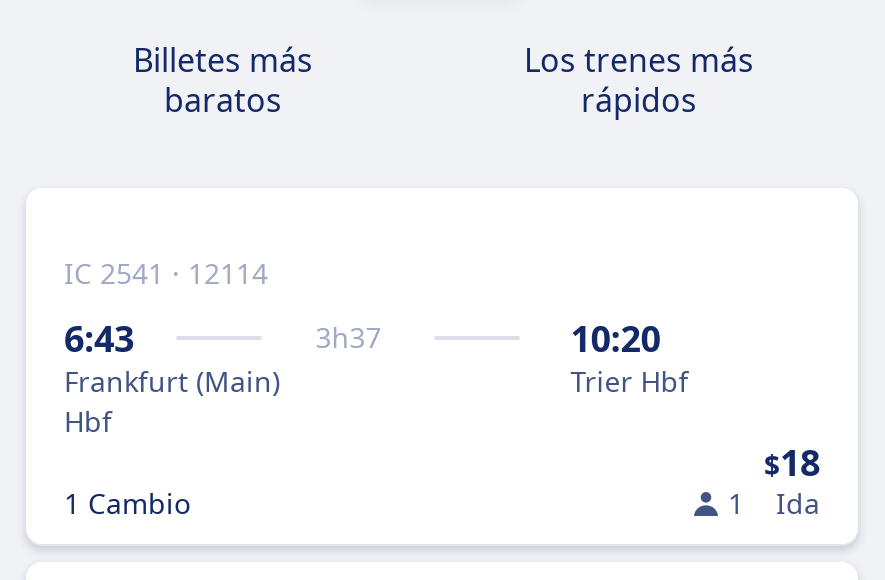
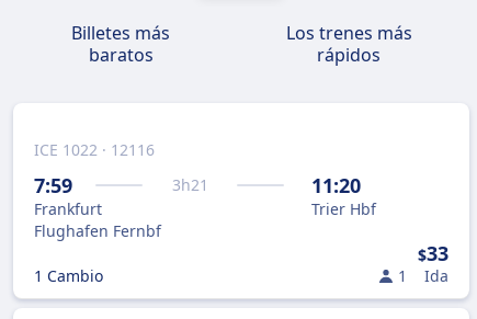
- IC 2541 · 12114
+ ICE 1022 · 12116

- 6:43
- 3h37
- Frankfurt (Main)
- Hbf
+ 7:59
+ 3h21
+ Frankfurt
+ Flughafen Fernbf

- 10:20
+ 11:20

- $18
+ $33
